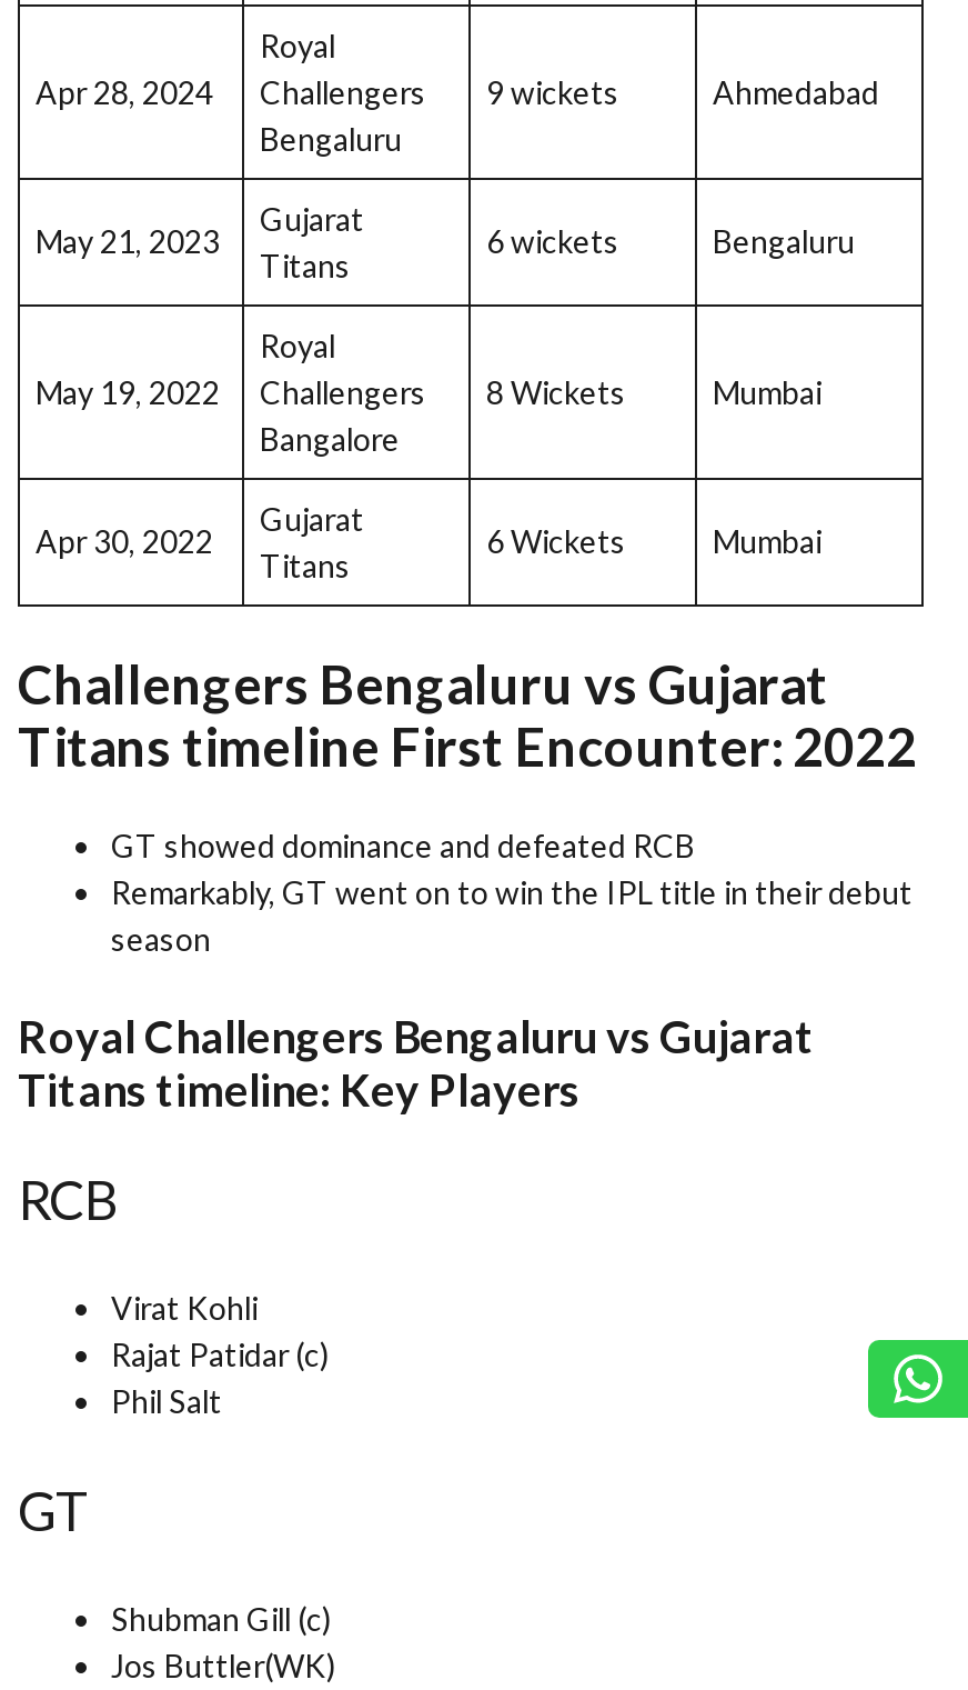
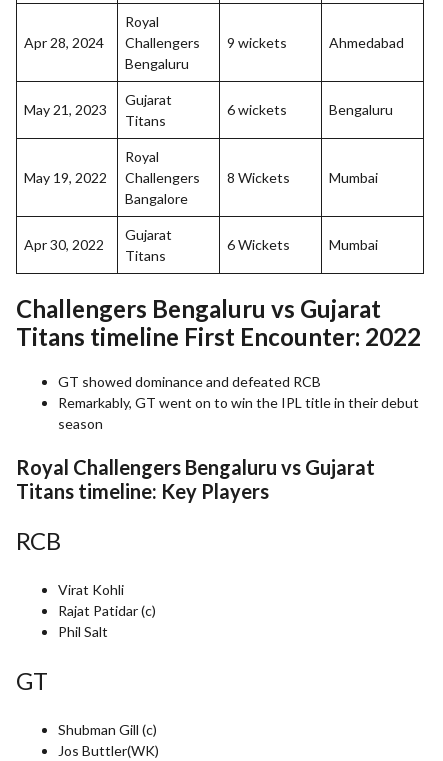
- [image]
